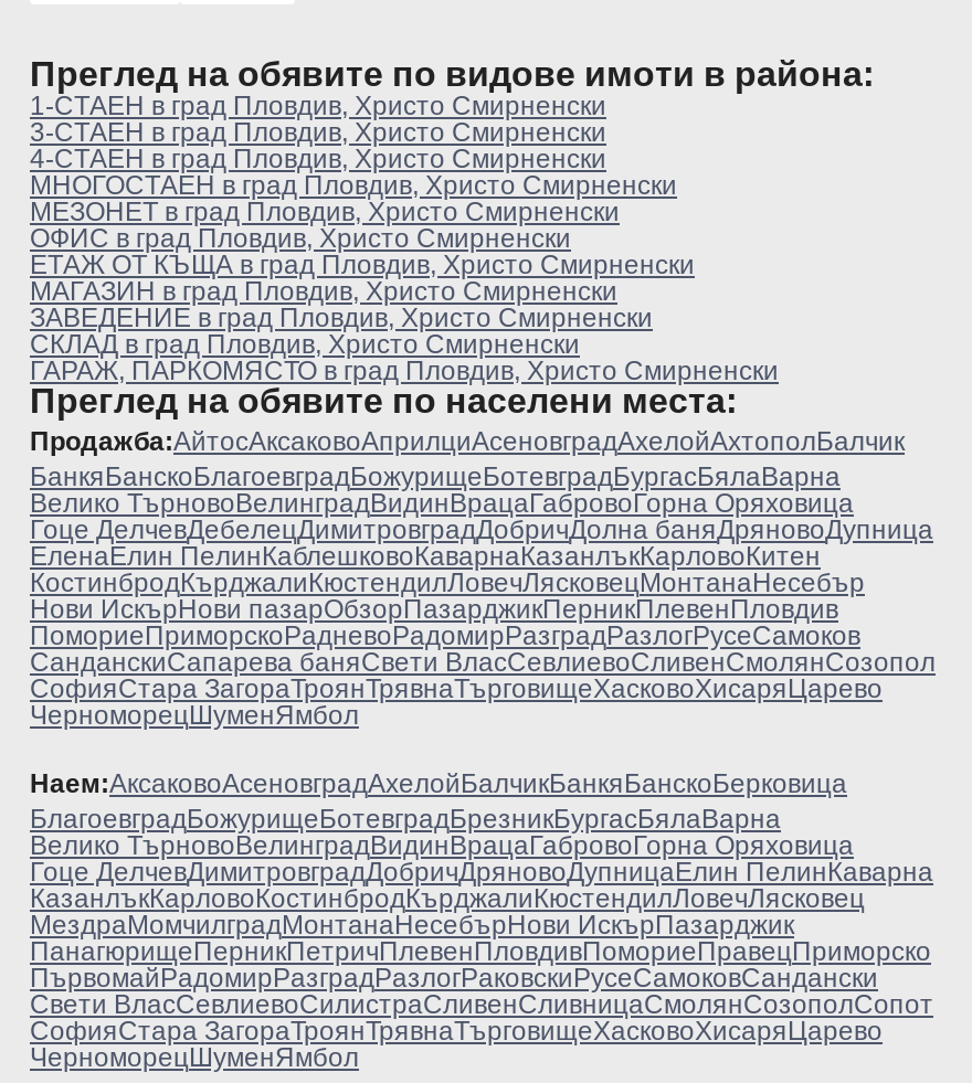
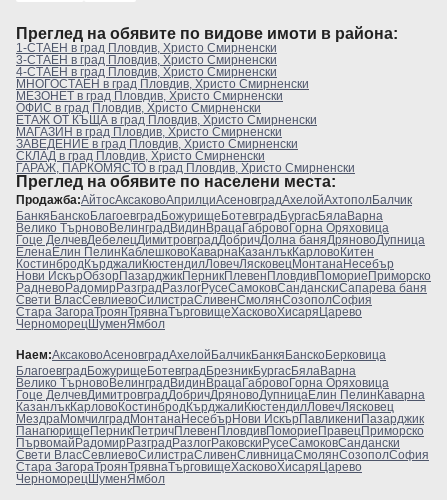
- Нови ИскърНови пазарОбзорПазарджикПерникПлевенПловдив
- ПомориеПриморскоРадневоРадомирРазградРазлогРусеСамоков
- СанданскиСапарева баняСвети ВласСевлиевоСливенСмолянСозопол
- СофияСтара ЗагораТроянТрявнаТърговищеХасковоХисаряЦарево
+ Нови ИскърОбзорПазарджикПерникПлевенПловдивПомориеПриморско
+ РадневоРадомирРазградРазлогРусеСамоковСанданскиСапарева баня
+ Свети ВласСевлиевоСилистраСливенСмолянСозополСофия
+ Стара ЗагораТроянТрявнаТърговищеХасковоХисаряЦарево

- МездраМомчилградМонтанаНесебърНови ИскърПазарджик
+ МездраМомчилградМонтанаНесебърНови ИскърПавликениПазарджик

- Свети ВласСевлиевоСилистраСливенСливницаСмолянСозополСопот
- СофияСтара ЗагораТроянТрявнаТърговищеХасковоХисаряЦарево
+ Свети ВласСевлиевоСилистраСливенСливницаСмолянСозополСофия
+ Стара ЗагораТроянТрявнаТърговищеХасковоХисаряЦарево
